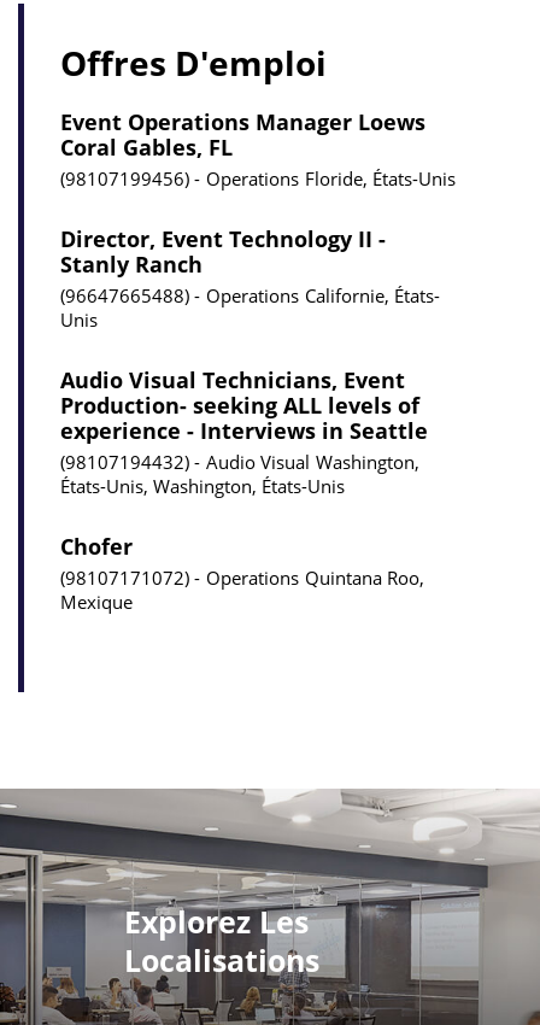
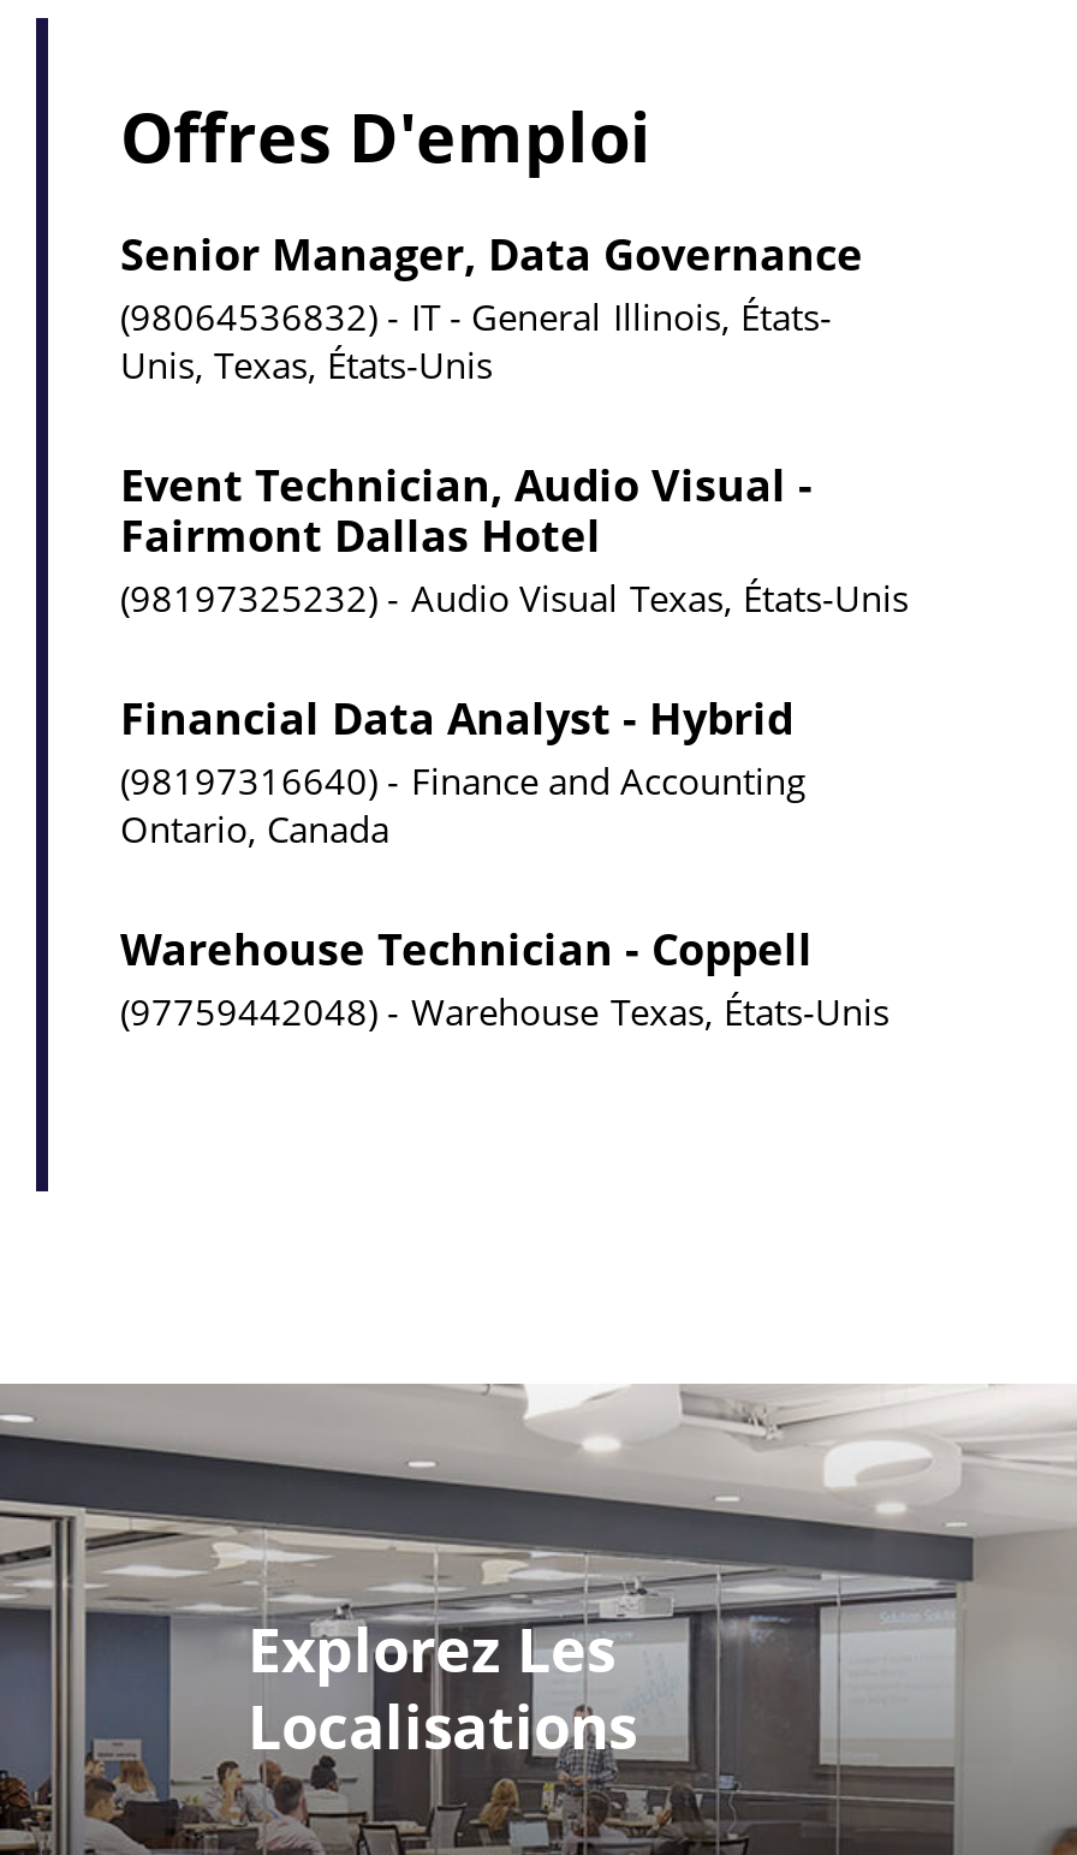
- Event Operations Manager Loews
- Coral Gables, FL
- 98107199456
- Operations Floride, États-Unis
+ Senior Manager, Data Governance
+ 98064536832
+ IT - General Illinois, États-
+ Unis, Texas, États-Unis

- Director, Event Technology II -
- Stanly Ranch
- 96647665488
- Operations Californie, États-
- Unis
+ Event Technician, Audio Visual -
+ Fairmont Dallas Hotel
+ 98197325232
+ Audio Visual Texas, États-Unis

- Audio Visual Technicians, Event
- Production- seeking ALL levels of
- experience - Interviews in Seattle
- 98107194432
- Audio Visual Washington,
- États-Unis, Washington, États-Unis
+ Financial Data Analyst - Hybrid
+ 98197316640
+ Finance and Accounting
+ Ontario, Canada

- Chofer
- 98107171072
- Operations Quintana Roo,
- Mexique
+ Warehouse Technician - Coppell
+ 97759442048
+ Warehouse Texas, États-Unis
